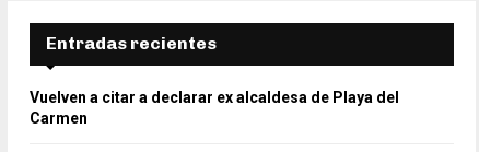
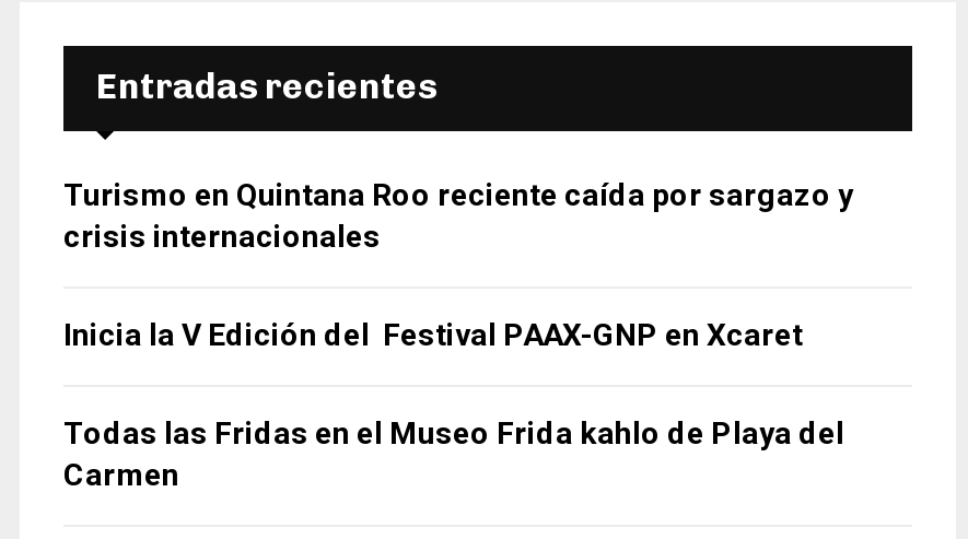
- Vuelven a citar a declarar ex alcaldesa de Playa del
+ Turismo en Quintana Roo reciente caída por sargazo y
+ crisis internacionales
+ Inicia la V Edición del Festival PAAX-GNP en Xcaret
+ Todas las Fridas en el Museo Frida kahlo de Playa del
